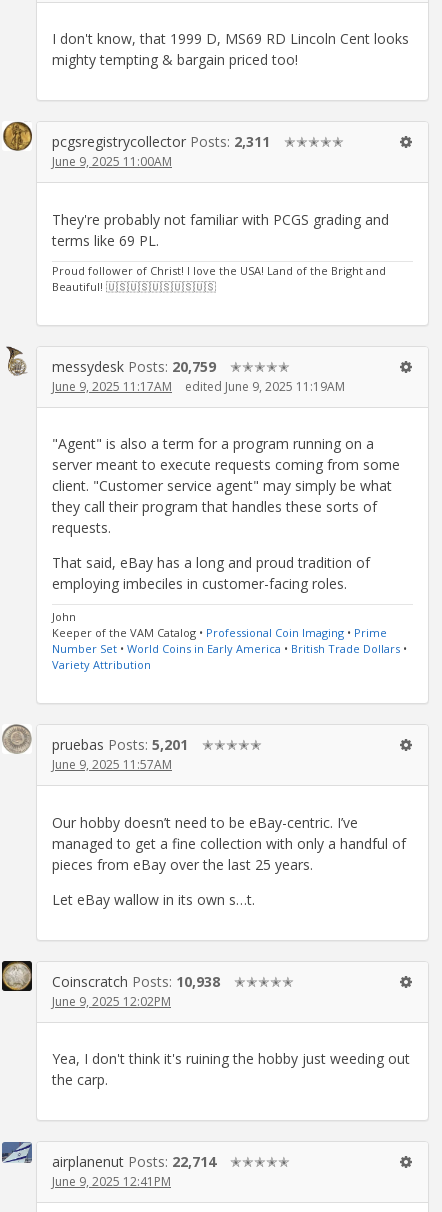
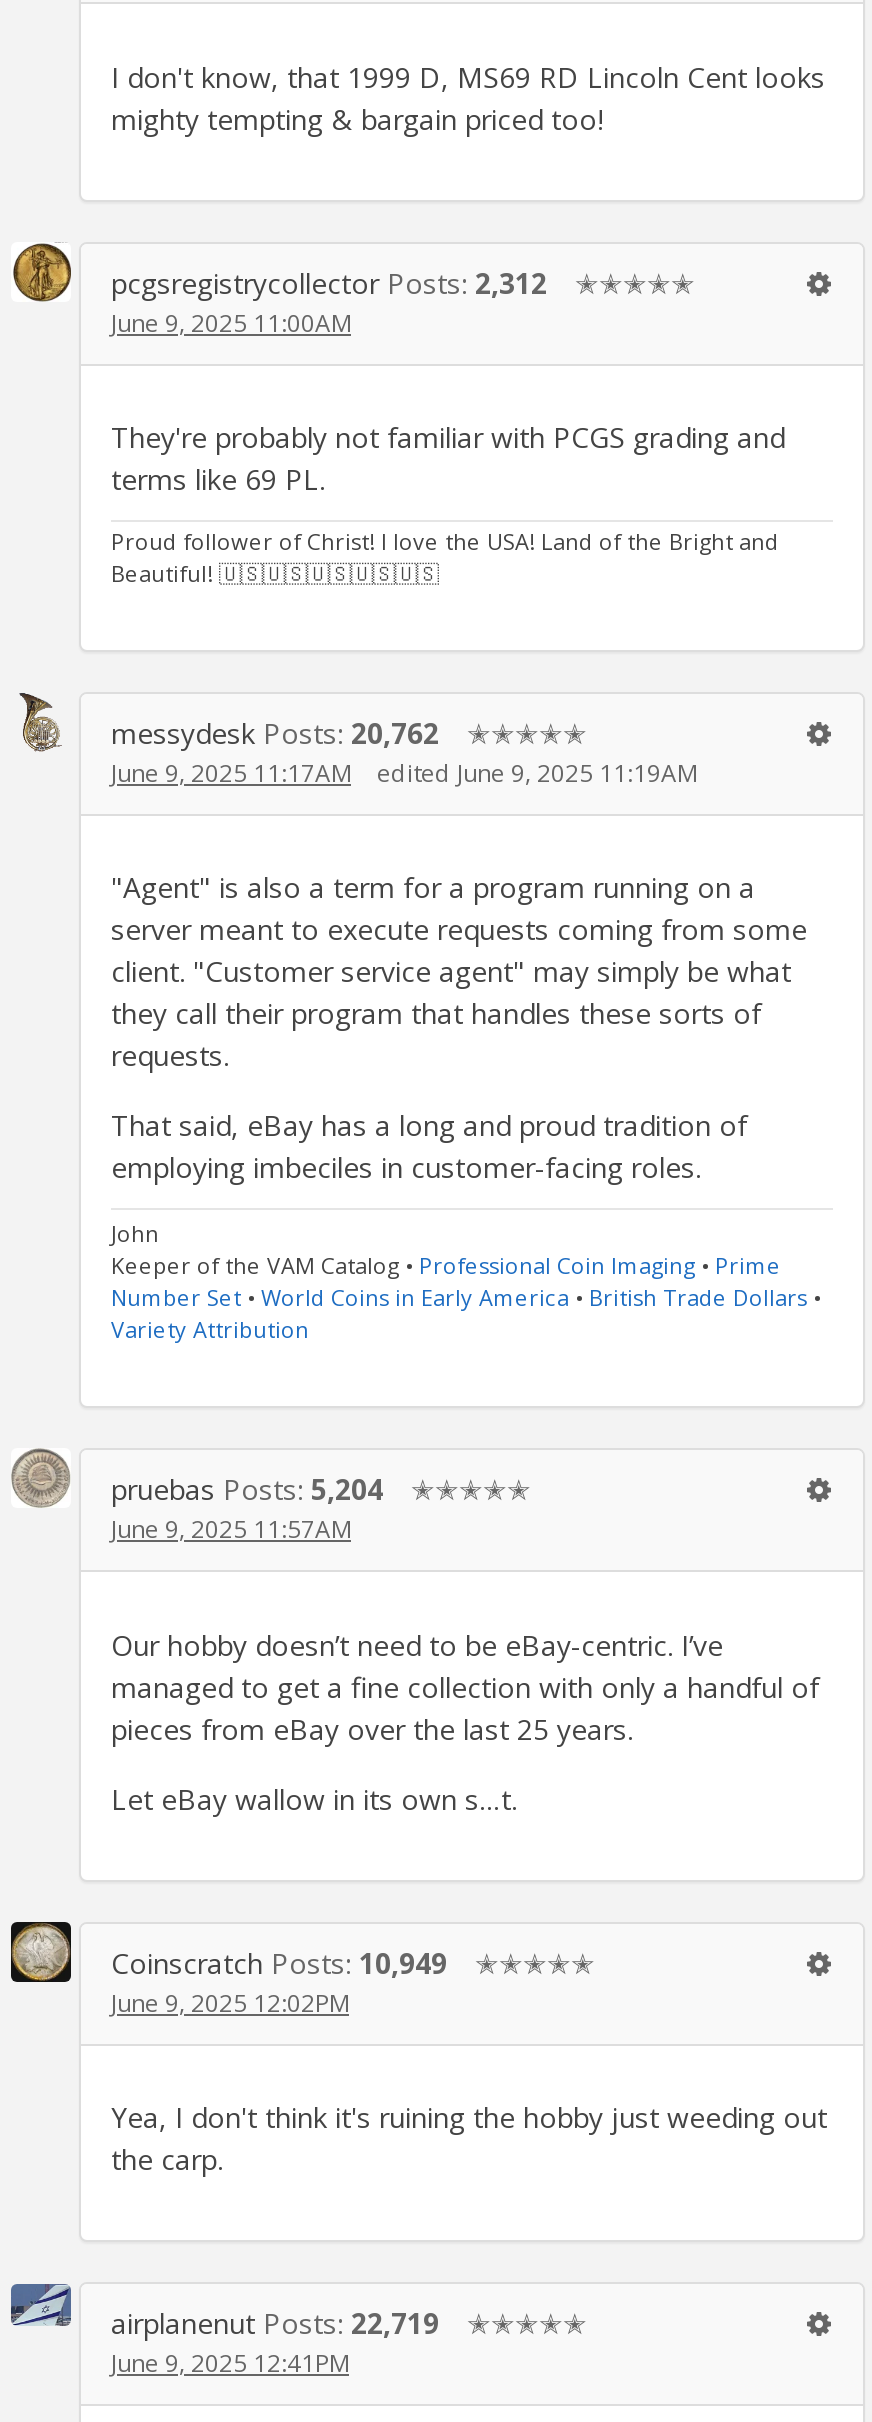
- pcgsregistrycollector Posts: 2,311
+ pcgsregistrycollector Posts: 2,312

- messydesk Posts: 20,759
+ messydesk Posts: 20,762

- pruebas Posts: 5,201
+ pruebas Posts: 5,204

- Coinscratch Posts: 10,938
+ Coinscratch Posts: 10,949

- airplanenut Posts: 22,714
+ airplanenut Posts: 22,719
